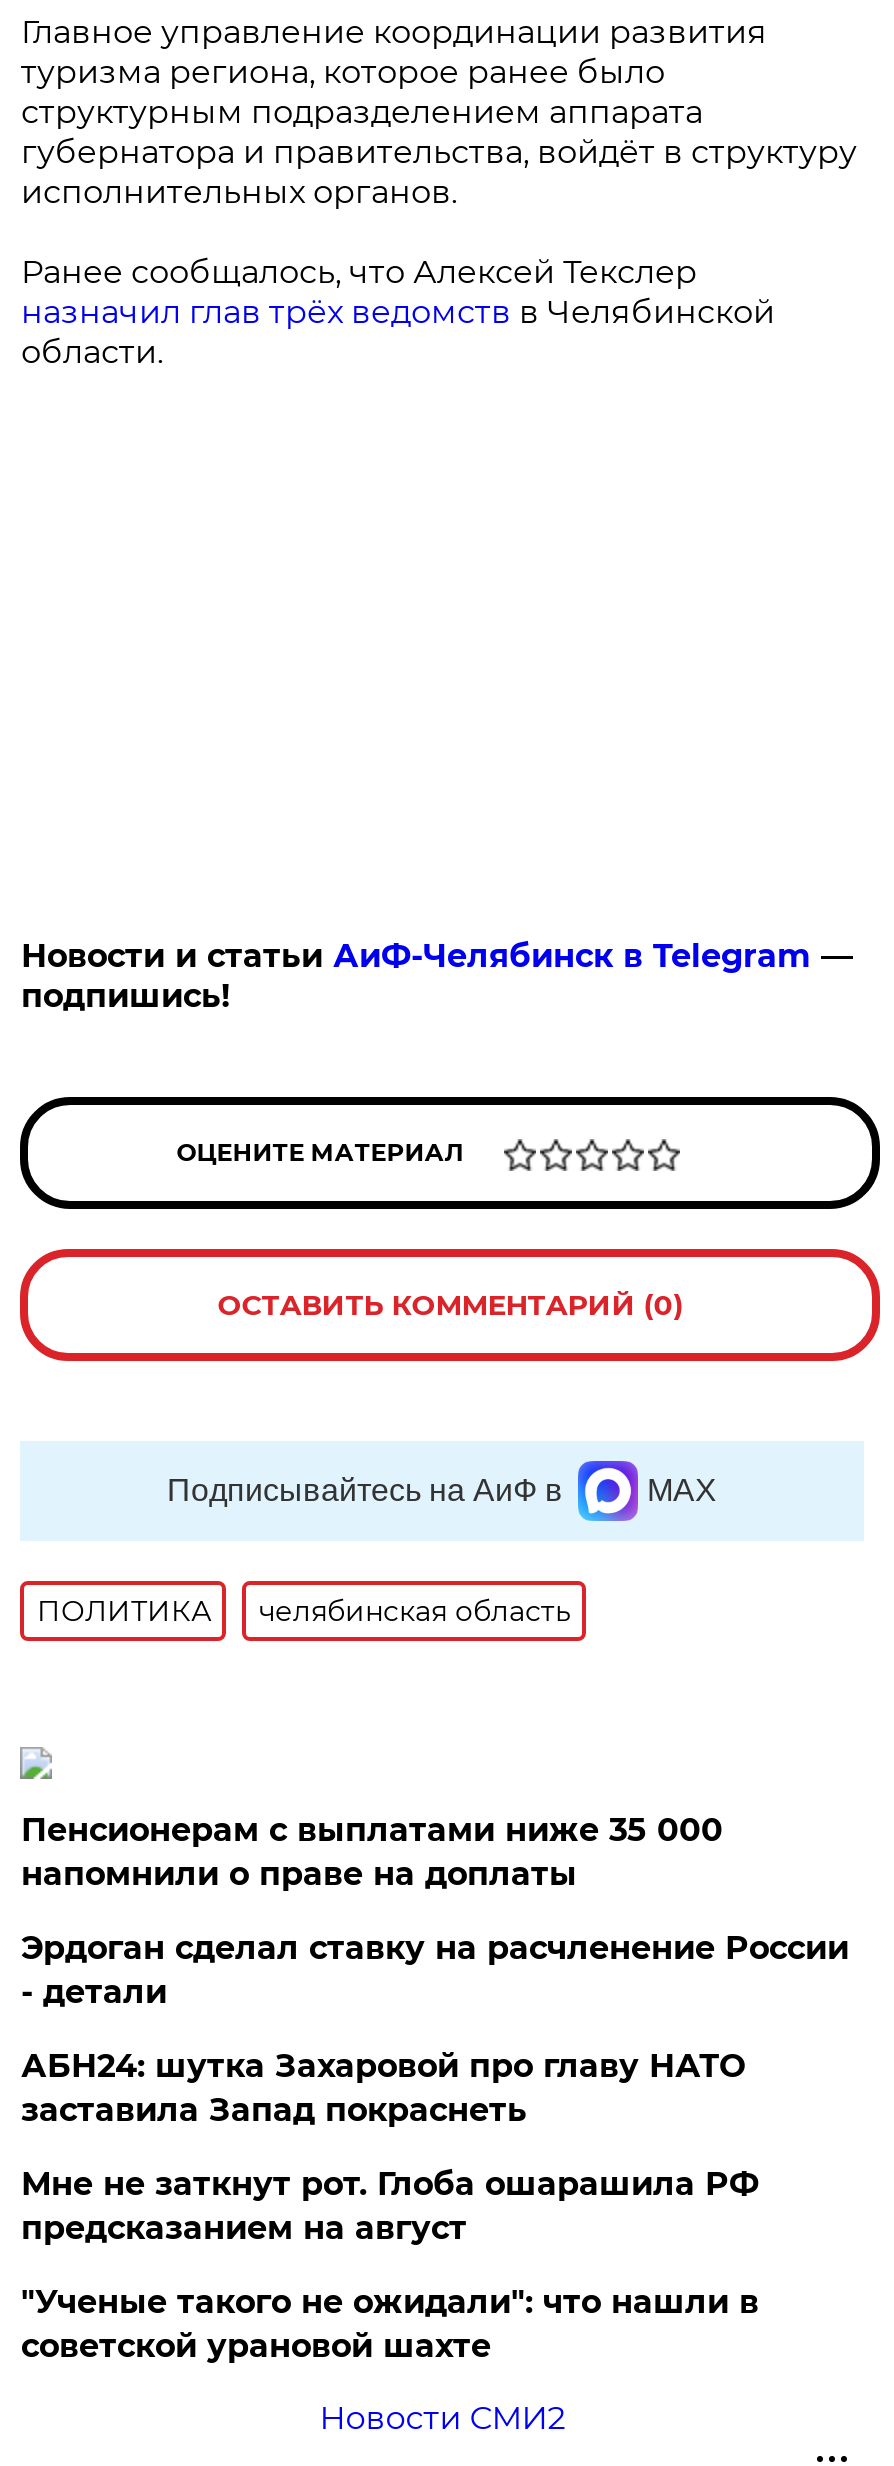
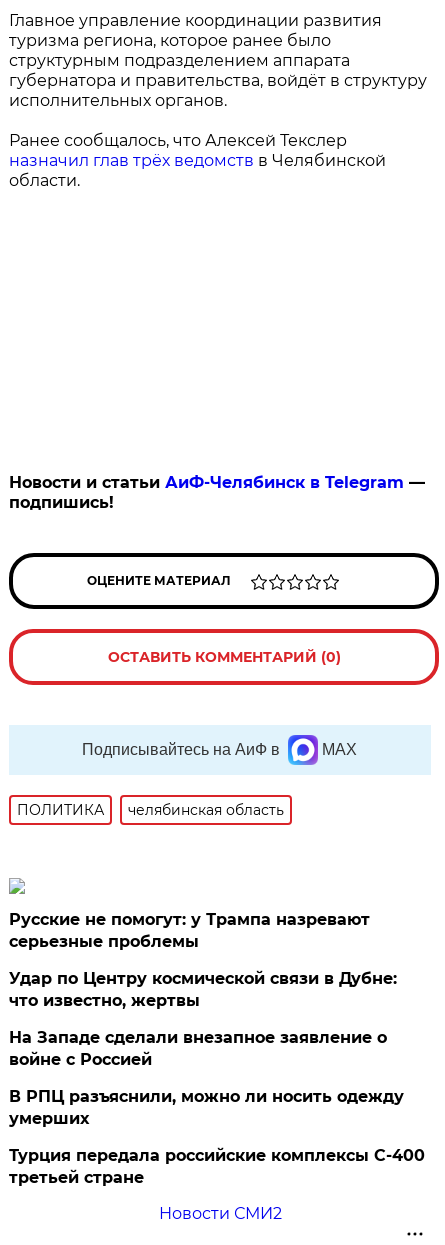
- Пенсионерам с выплатами ниже 35 000
- напомнили о праве на доплаты
+ Русские не помогут: у Трампа назревают
+ серьезные проблемы

- Эрдоган сделал ставку на расчленение России
- - детали
+ Удар по Центру космической связи в Дубне:
+ что известно, жертвы

- АБН24: шутка Захаровой про главу НАТО
- заставила Запад покраснеть
+ На Западе сделали внезапное заявление о
+ войне с Россией

- Мне не заткнут рот. Глоба ошарашила РФ
- предсказанием на август
+ В РПЦ разъяснили, можно ли носить одежду
+ умерших

- "Ученые такого не ожидали": что нашли в
- советской урановой шахте
+ Турция передала российские комплексы С-400
+ третьей стране
